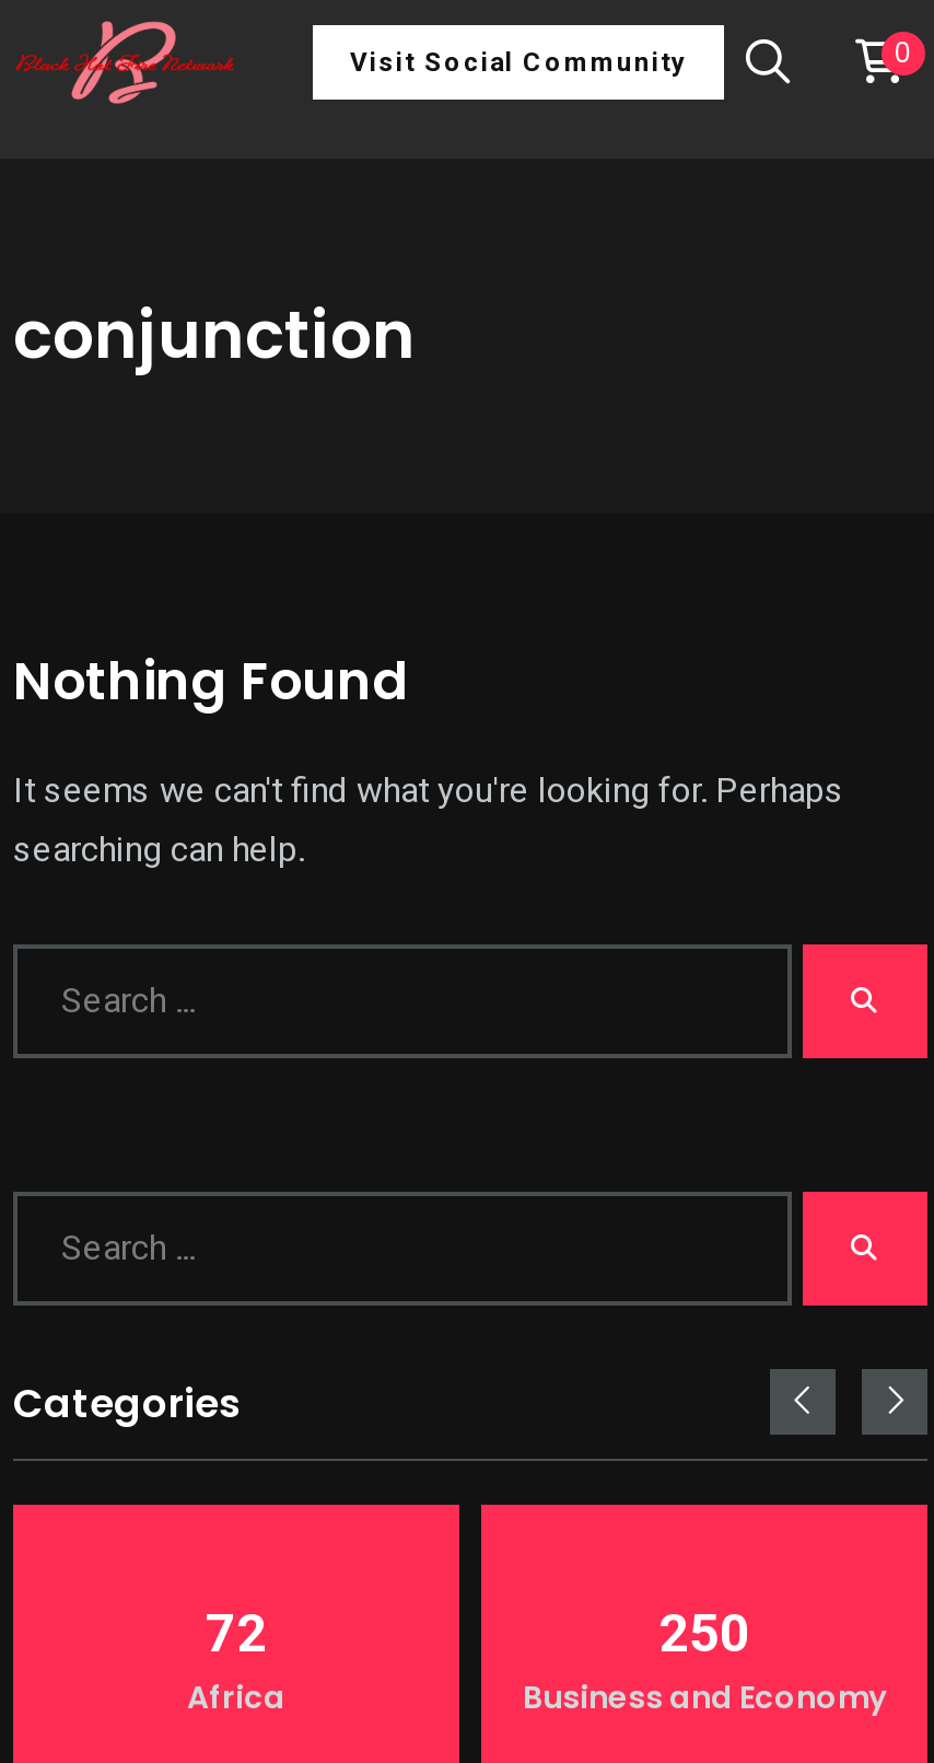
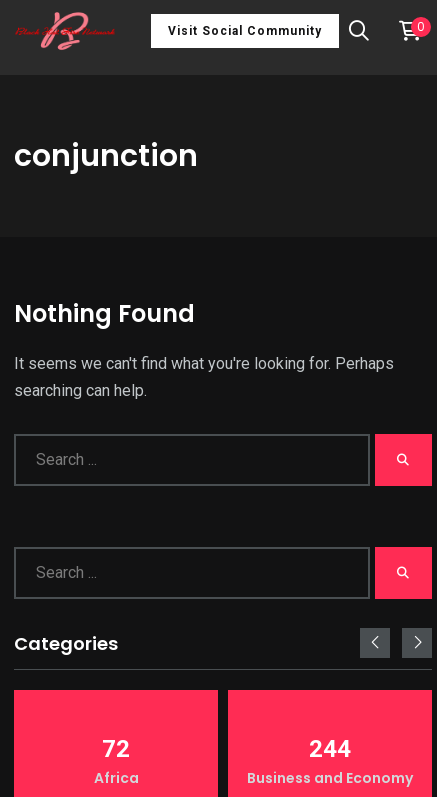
- 250
+ 244
